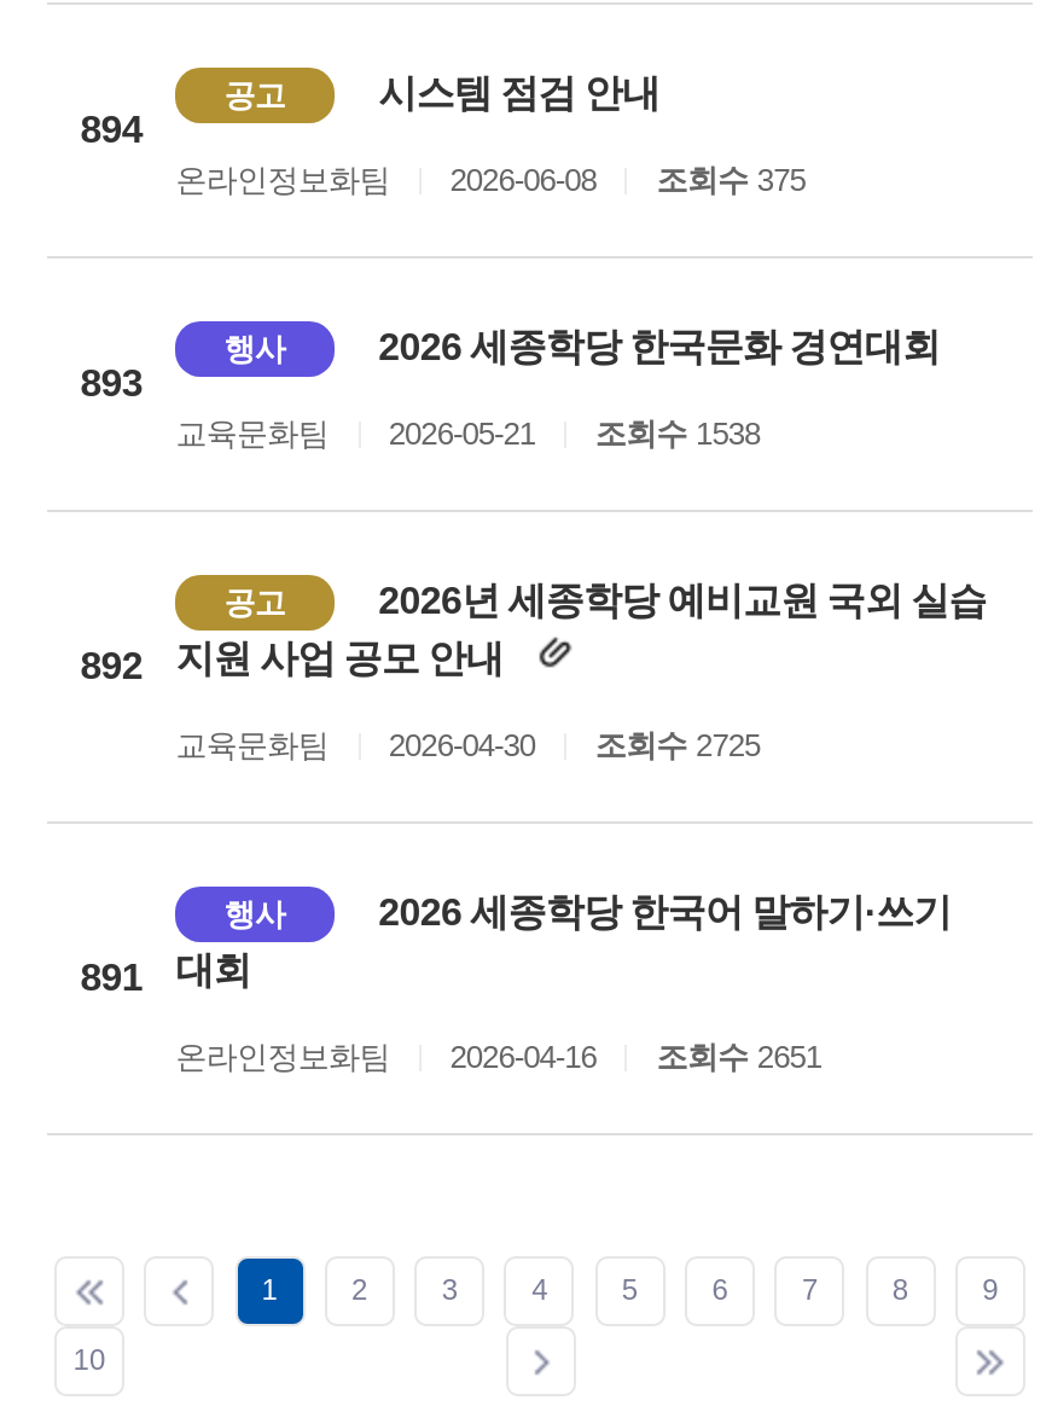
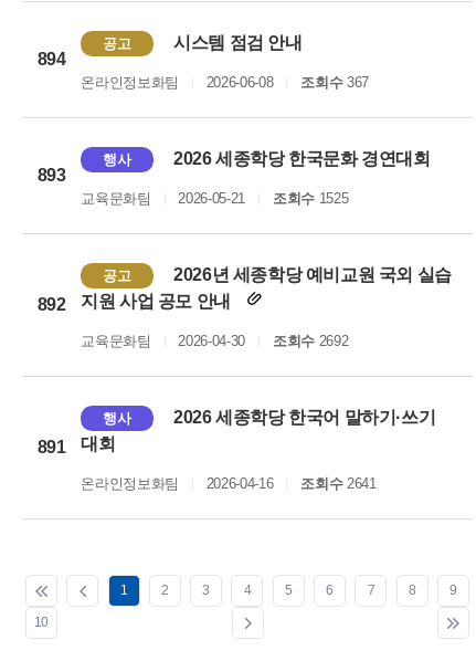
- 온라인정보화팀 2026-06-08 조회수 375
+ 온라인정보화팀 2026-06-08 조회수 367

- 교육문화팀 2026-05-21 조회수 1538
+ 교육문화팀 2026-05-21 조회수 1525

- 교육문화팀 2026-04-30 조회수 2725
+ 교육문화팀 2026-04-30 조회수 2692

- 온라인정보화팀 2026-04-16 조회수 2651
+ 온라인정보화팀 2026-04-16 조회수 2641
